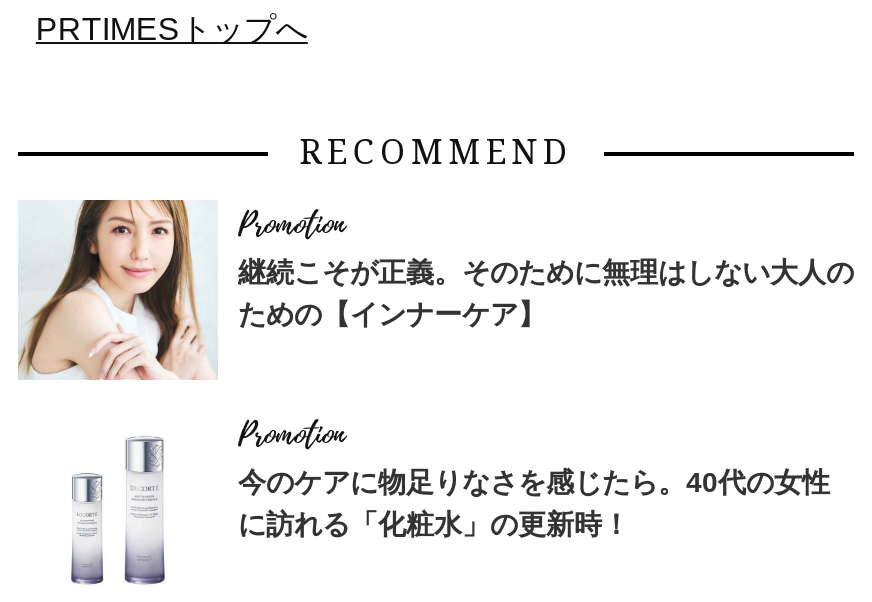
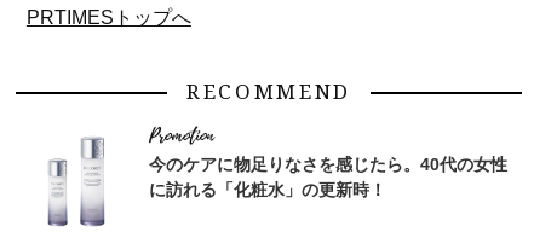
- [image]
- 継続こそが正義。そのために無理はしない大人の
- ための【インナーケア】
